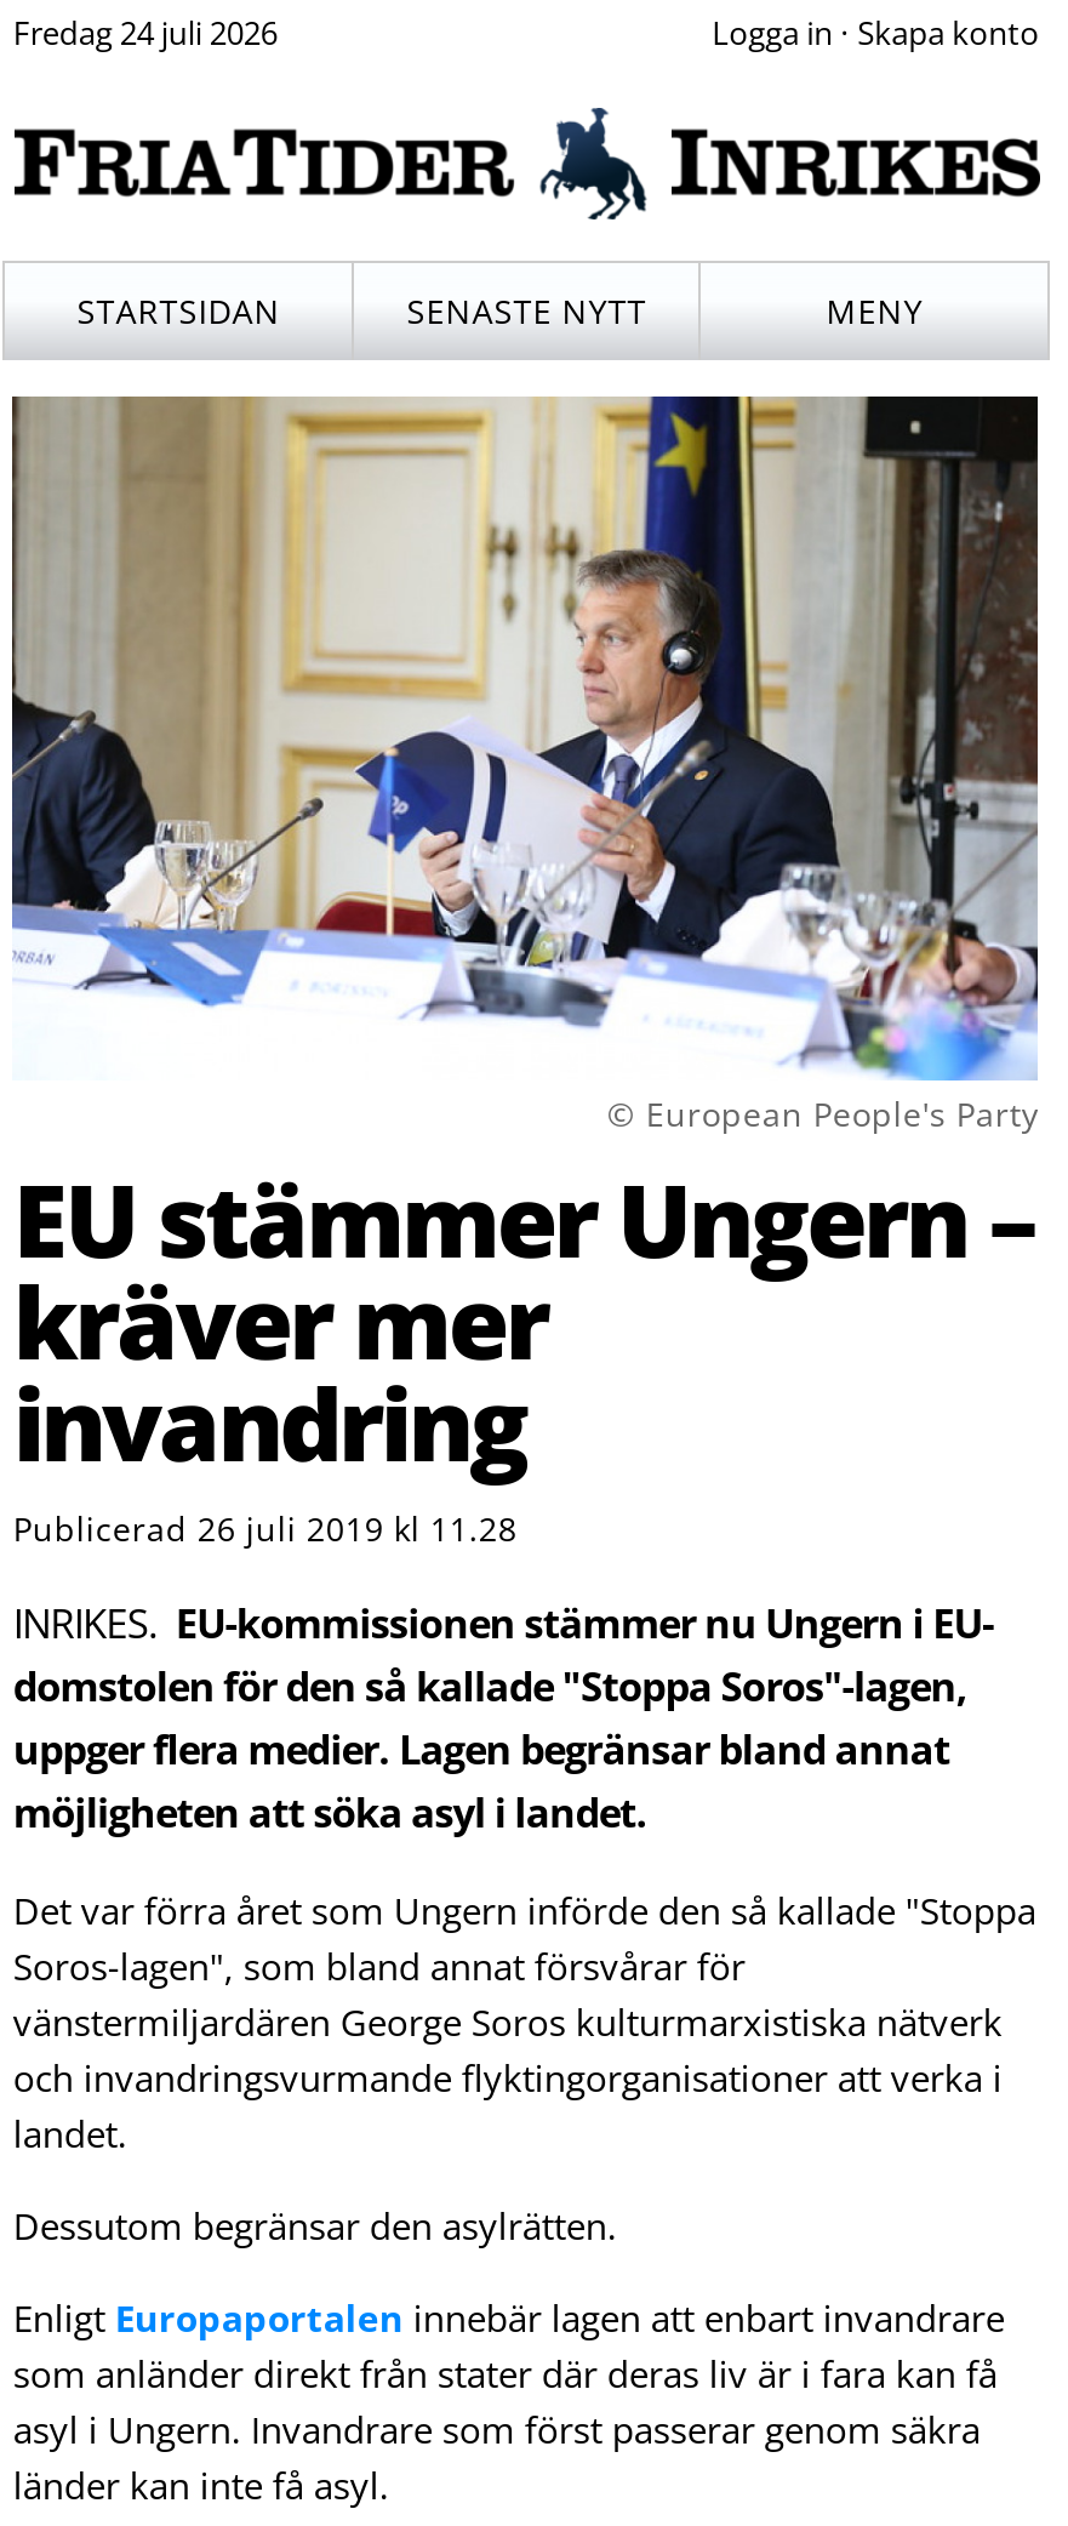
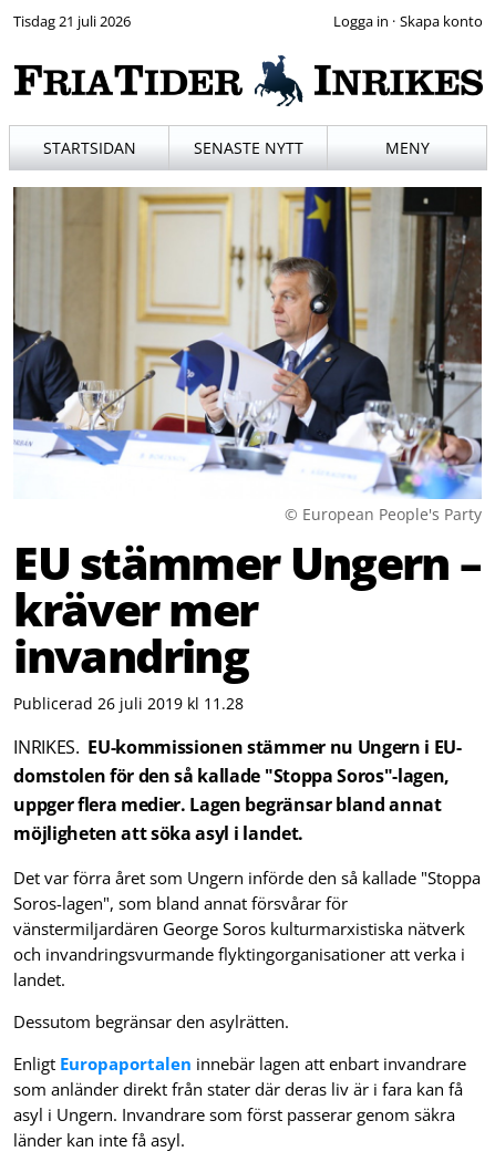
- Fredag 24 juli 2026
+ Tisdag 21 juli 2026
